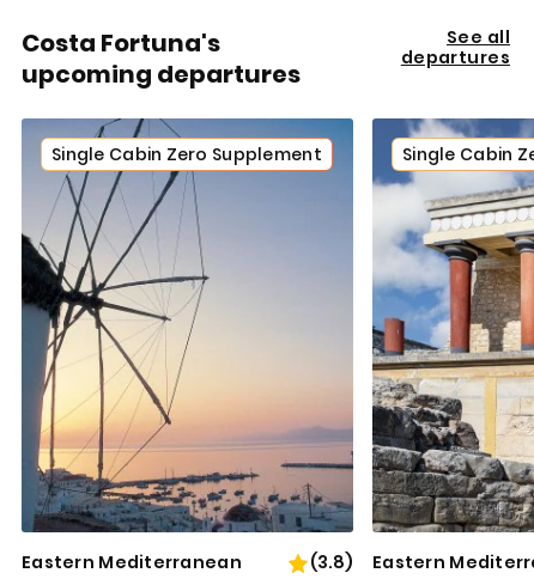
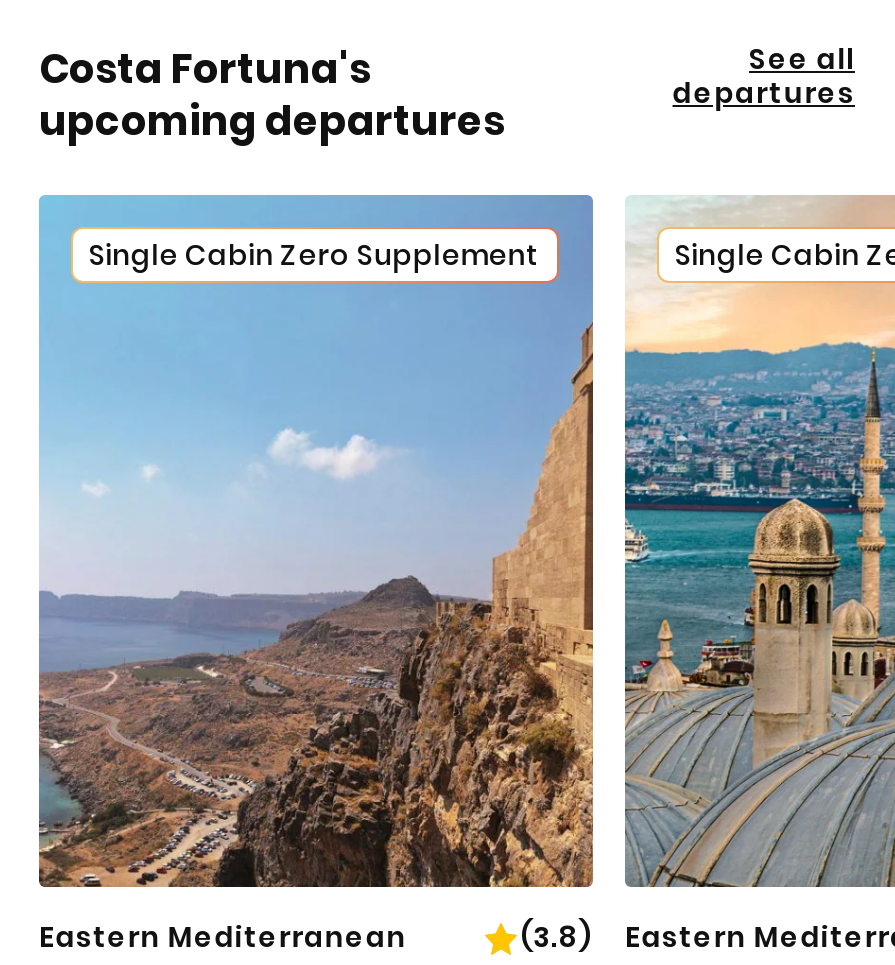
- [image]
+ [image]

- [image]
+ [image]
